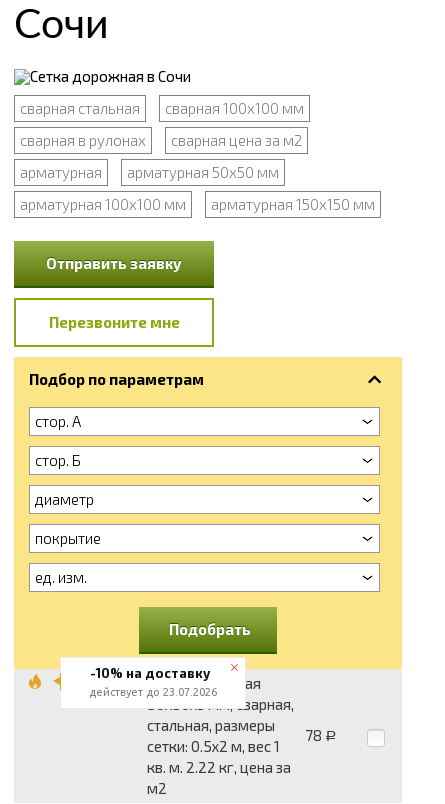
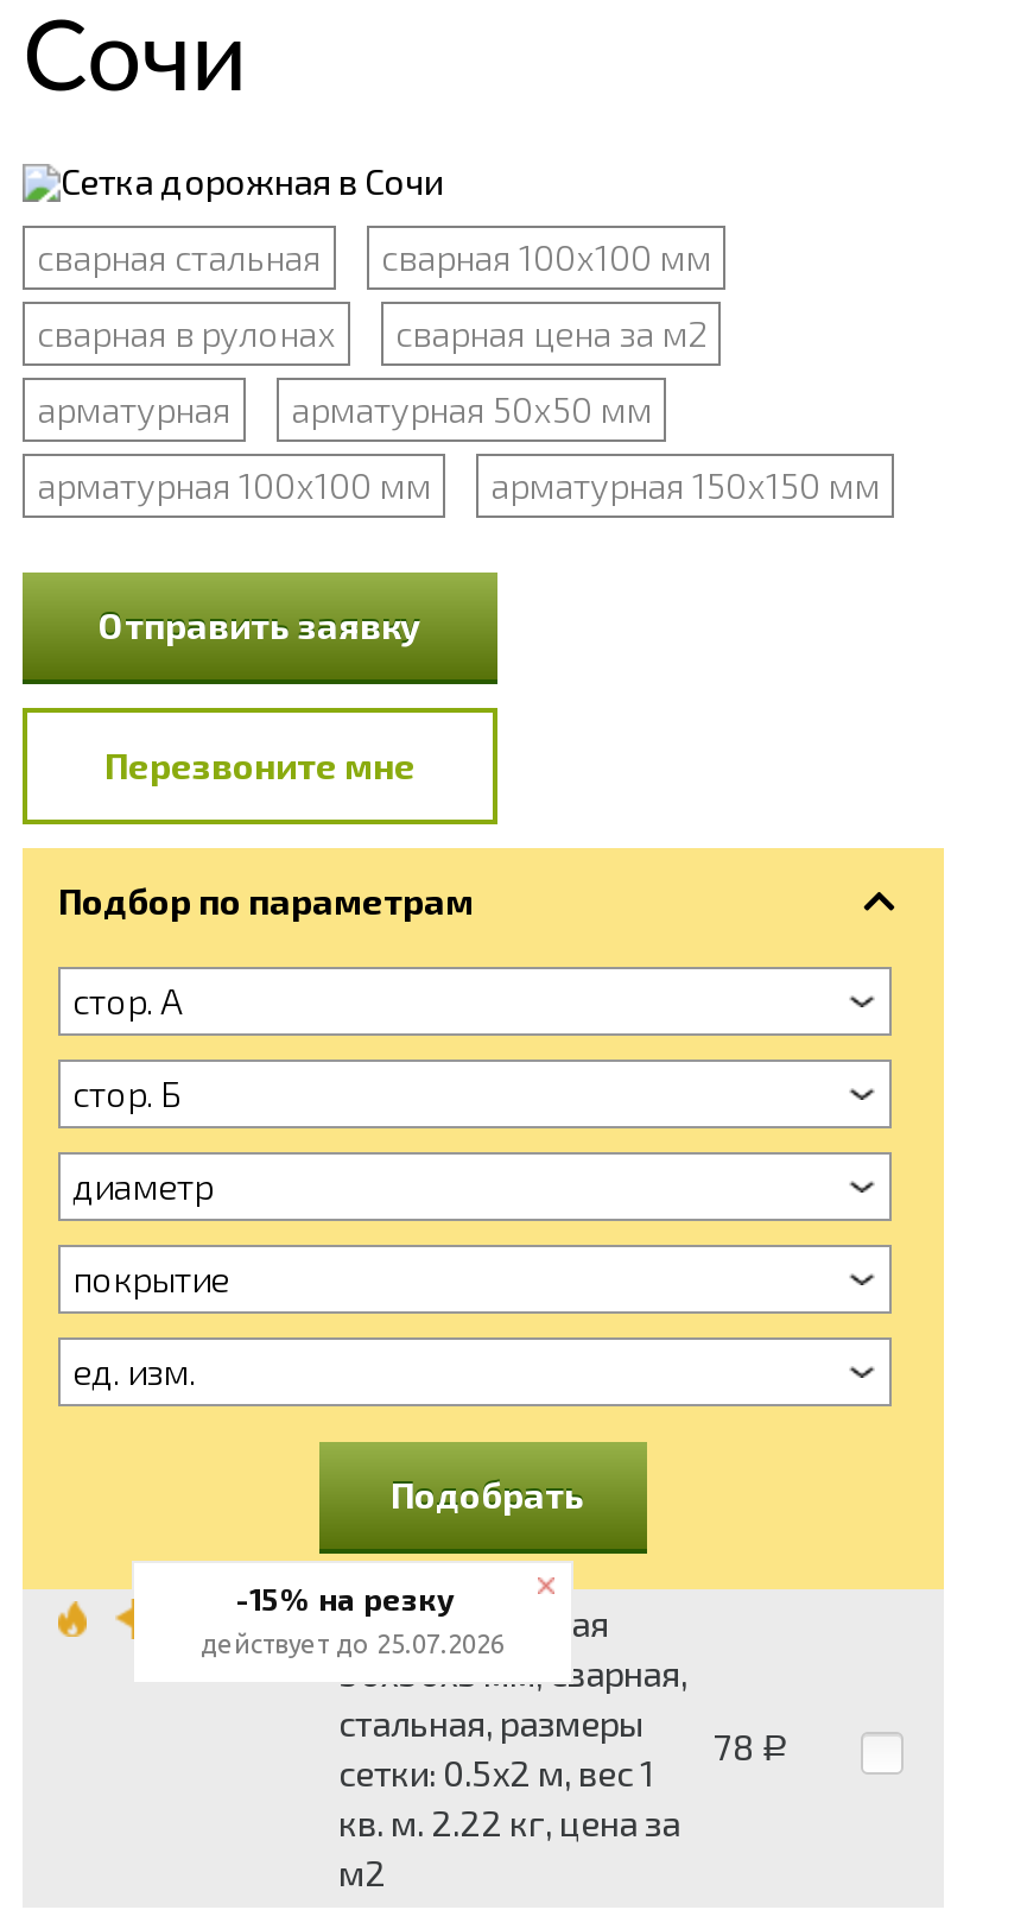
- -10% на доставку
+ -15% на резку

- действует до 23.07.2026
+ действует до 25.07.2026
